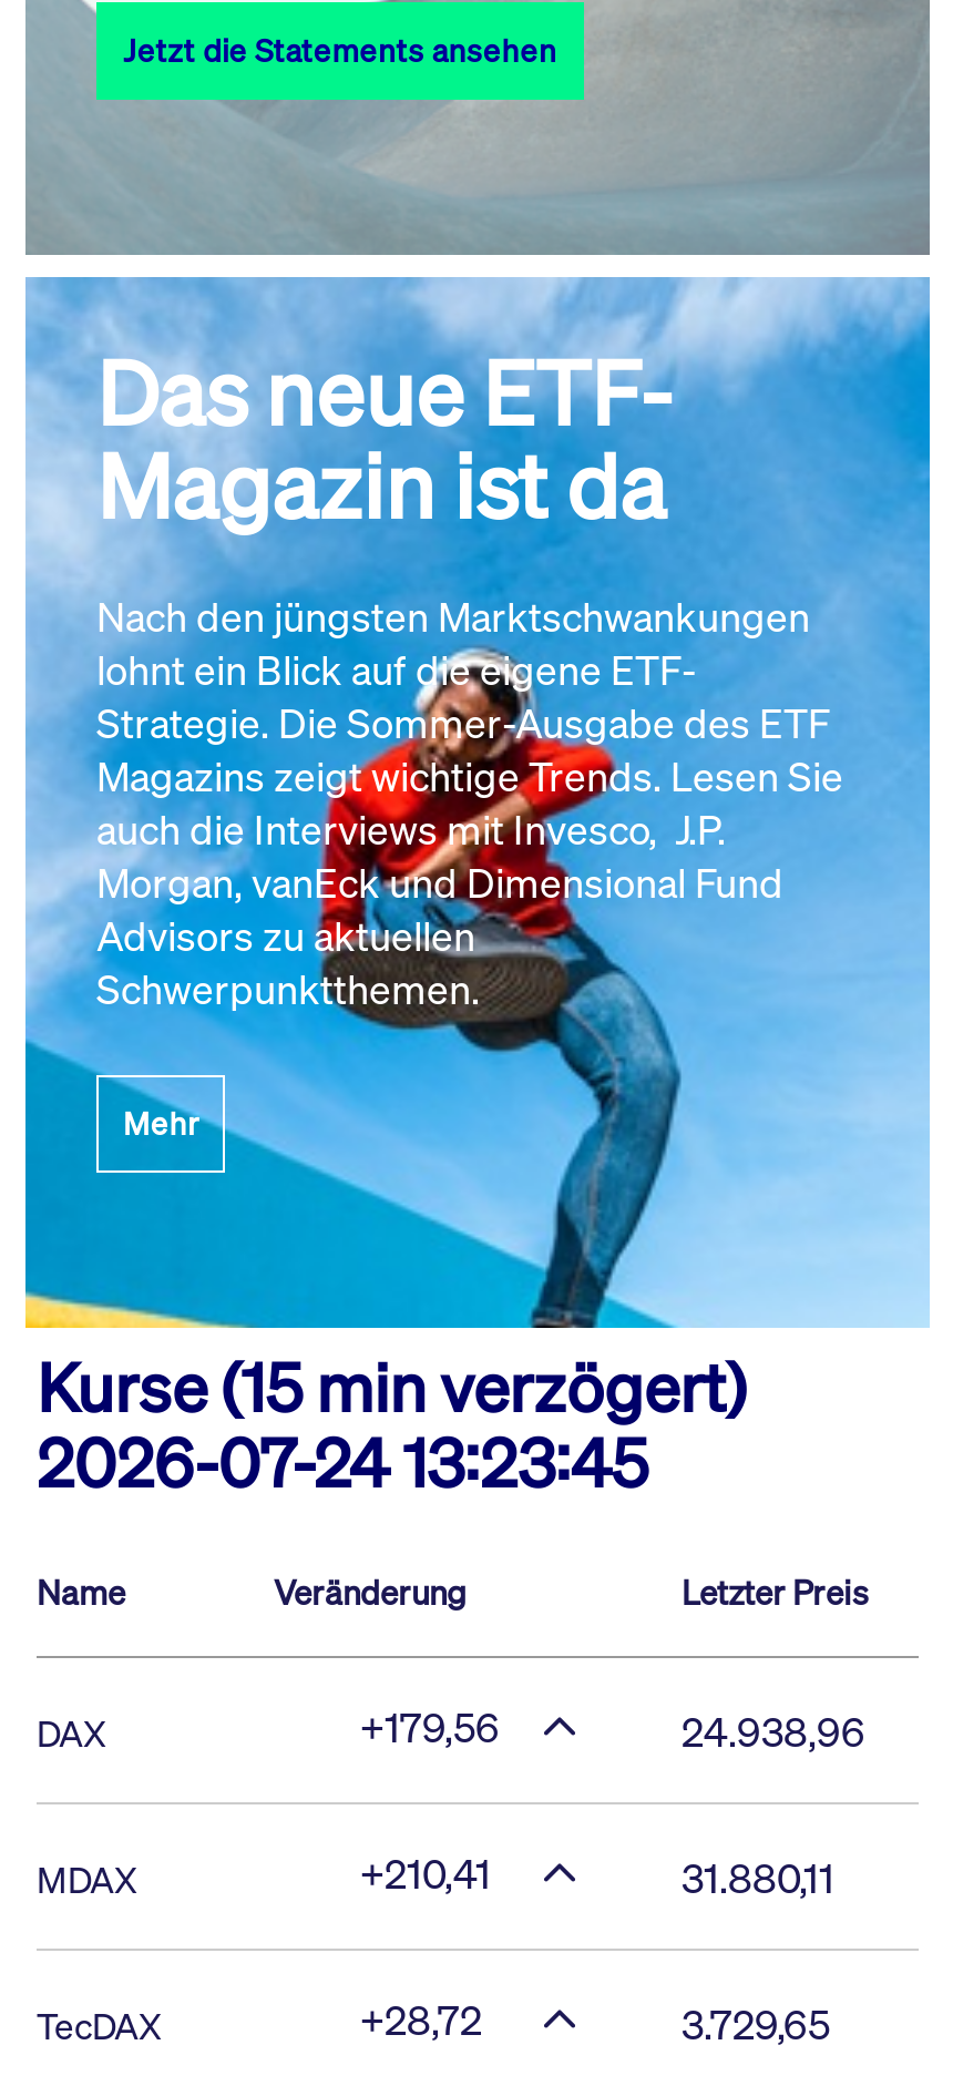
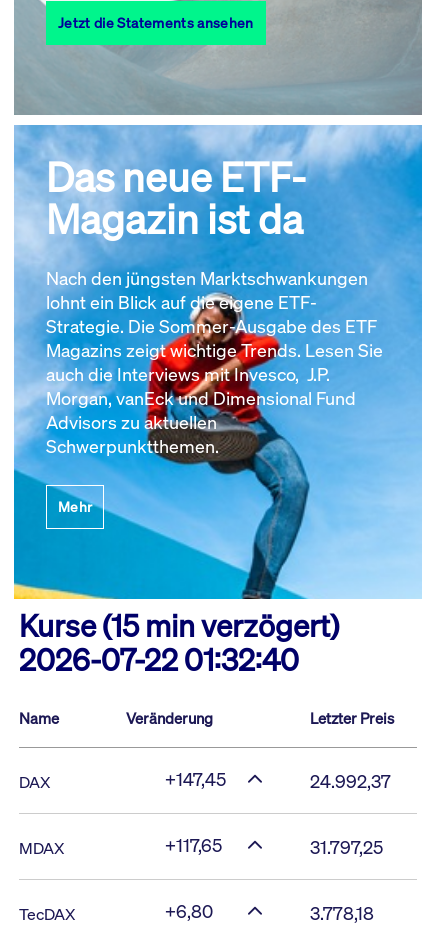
- 2026-07-24 13:23:45
+ 2026-07-22 01:32:40

- +179,56
+ +147,45

- 24.938,96
+ 24.992,37

- +210,41
+ +117,65

- 31.880,11
+ 31.797,25

- +28,72
+ +6,80

- 3.729,65
+ 3.778,18
